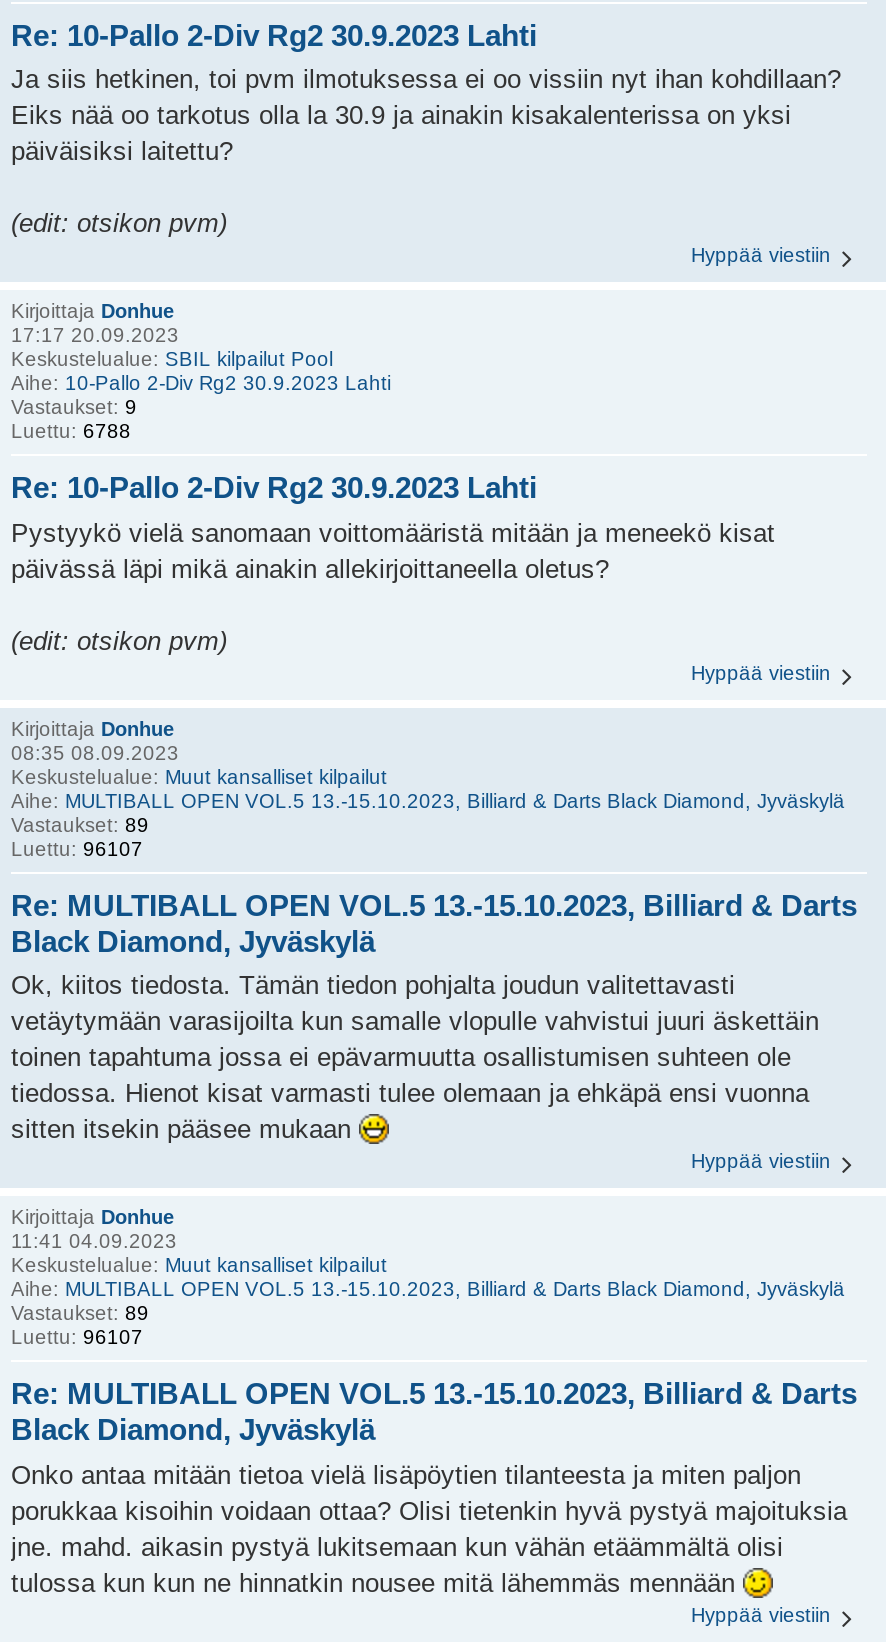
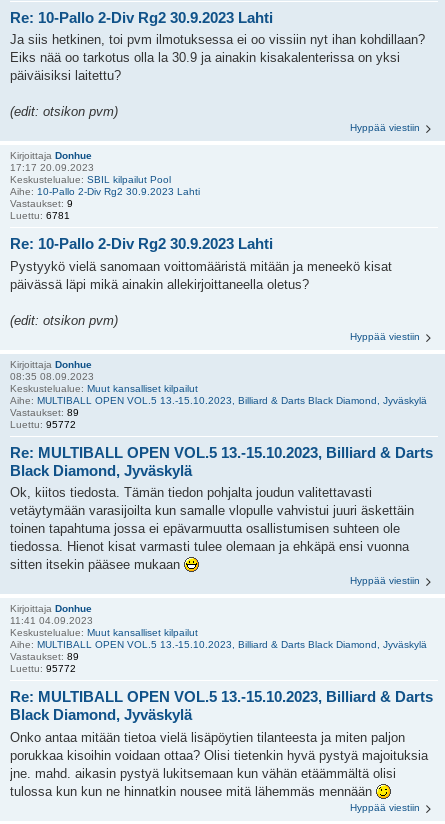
- Luettu: 6788
+ Luettu: 6781

- Luettu: 96107
+ Luettu: 95772

- Luettu: 96107
+ Luettu: 95772
